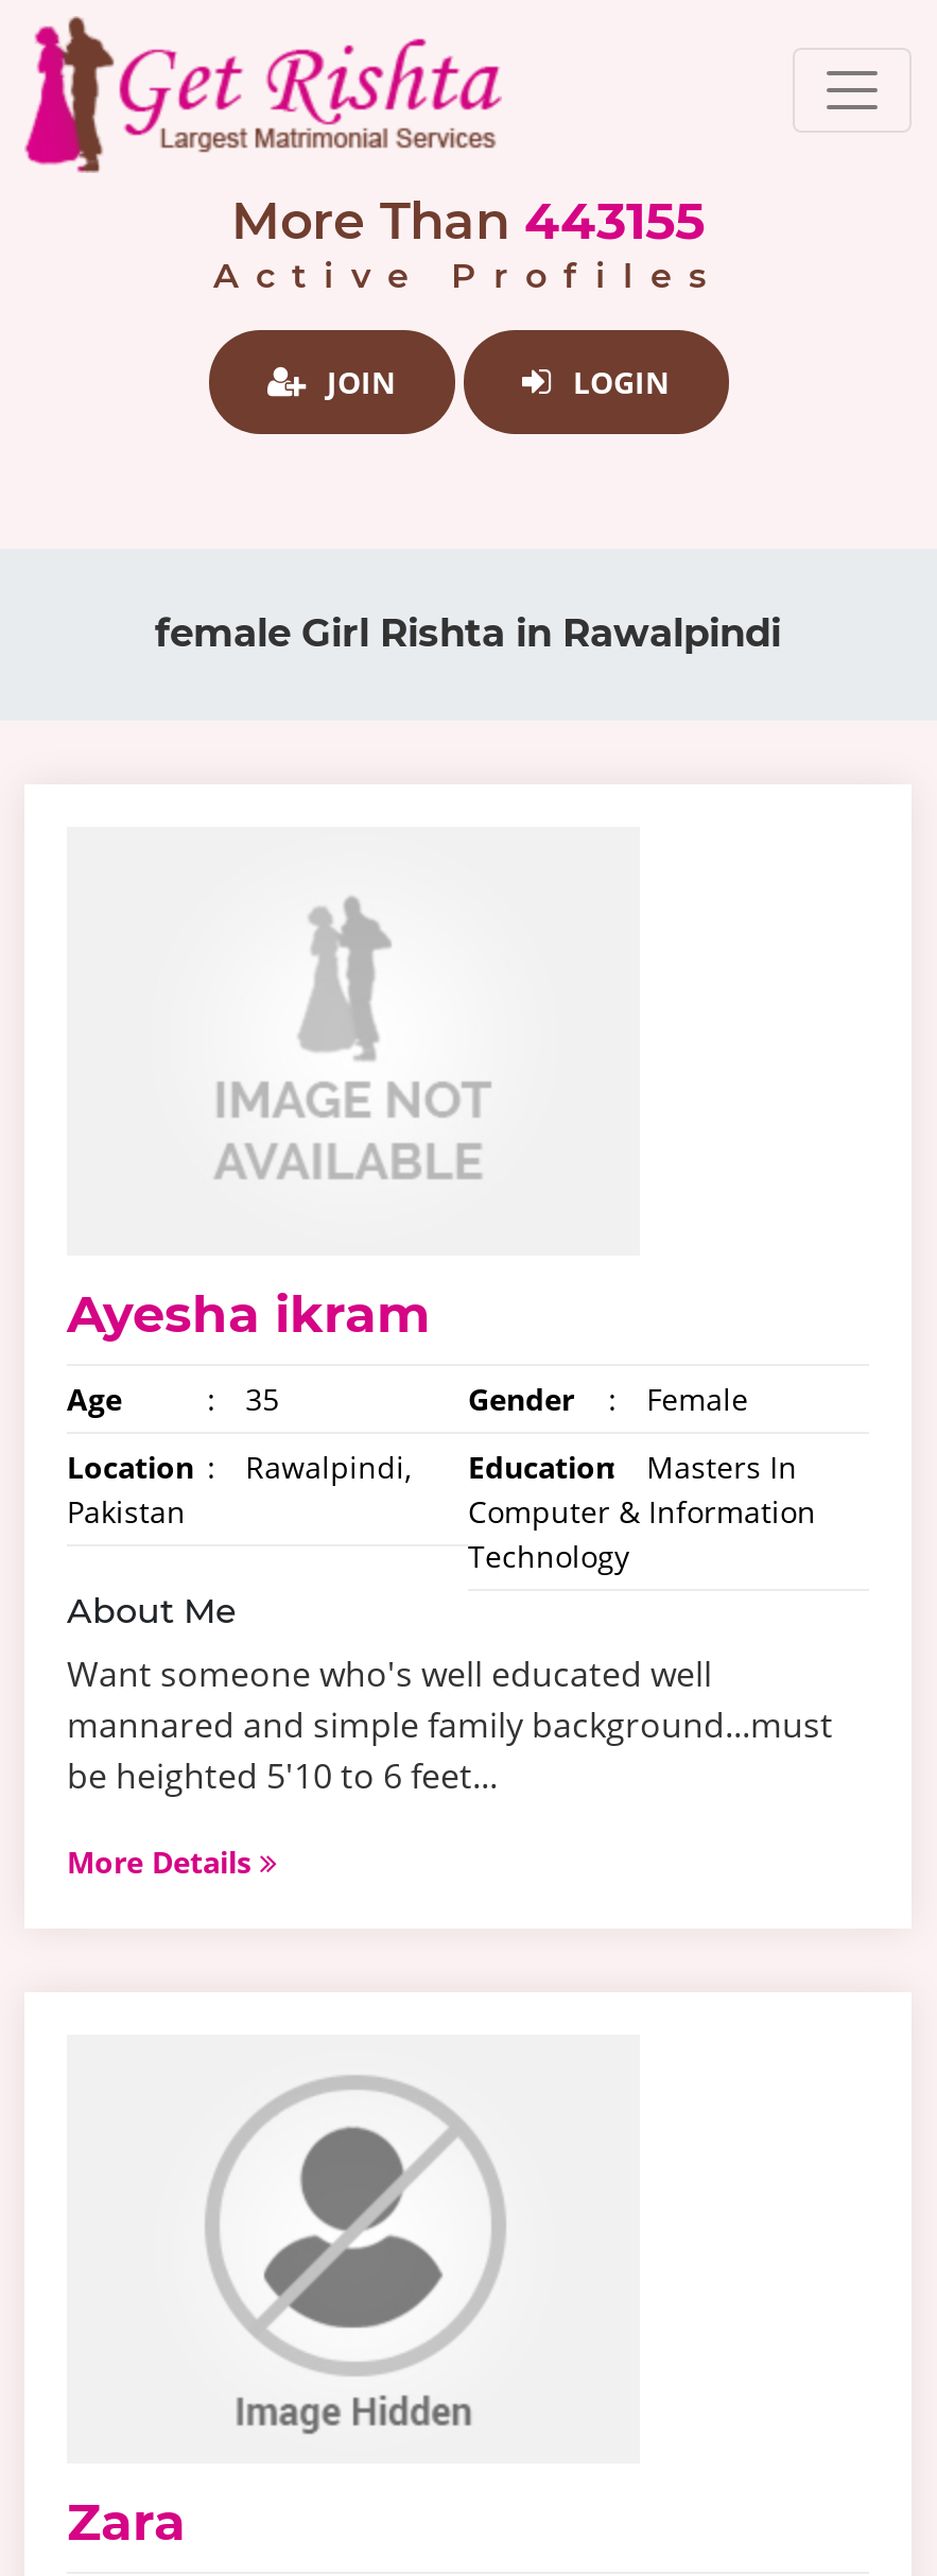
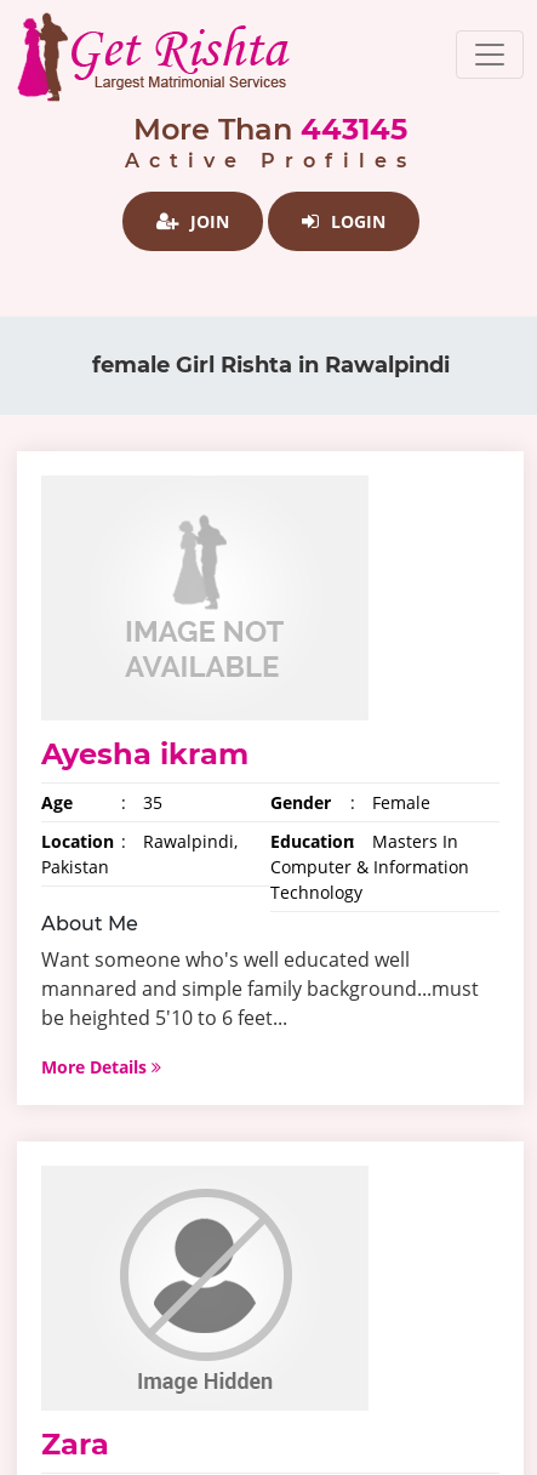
- More Than 443155
+ More Than 443145
